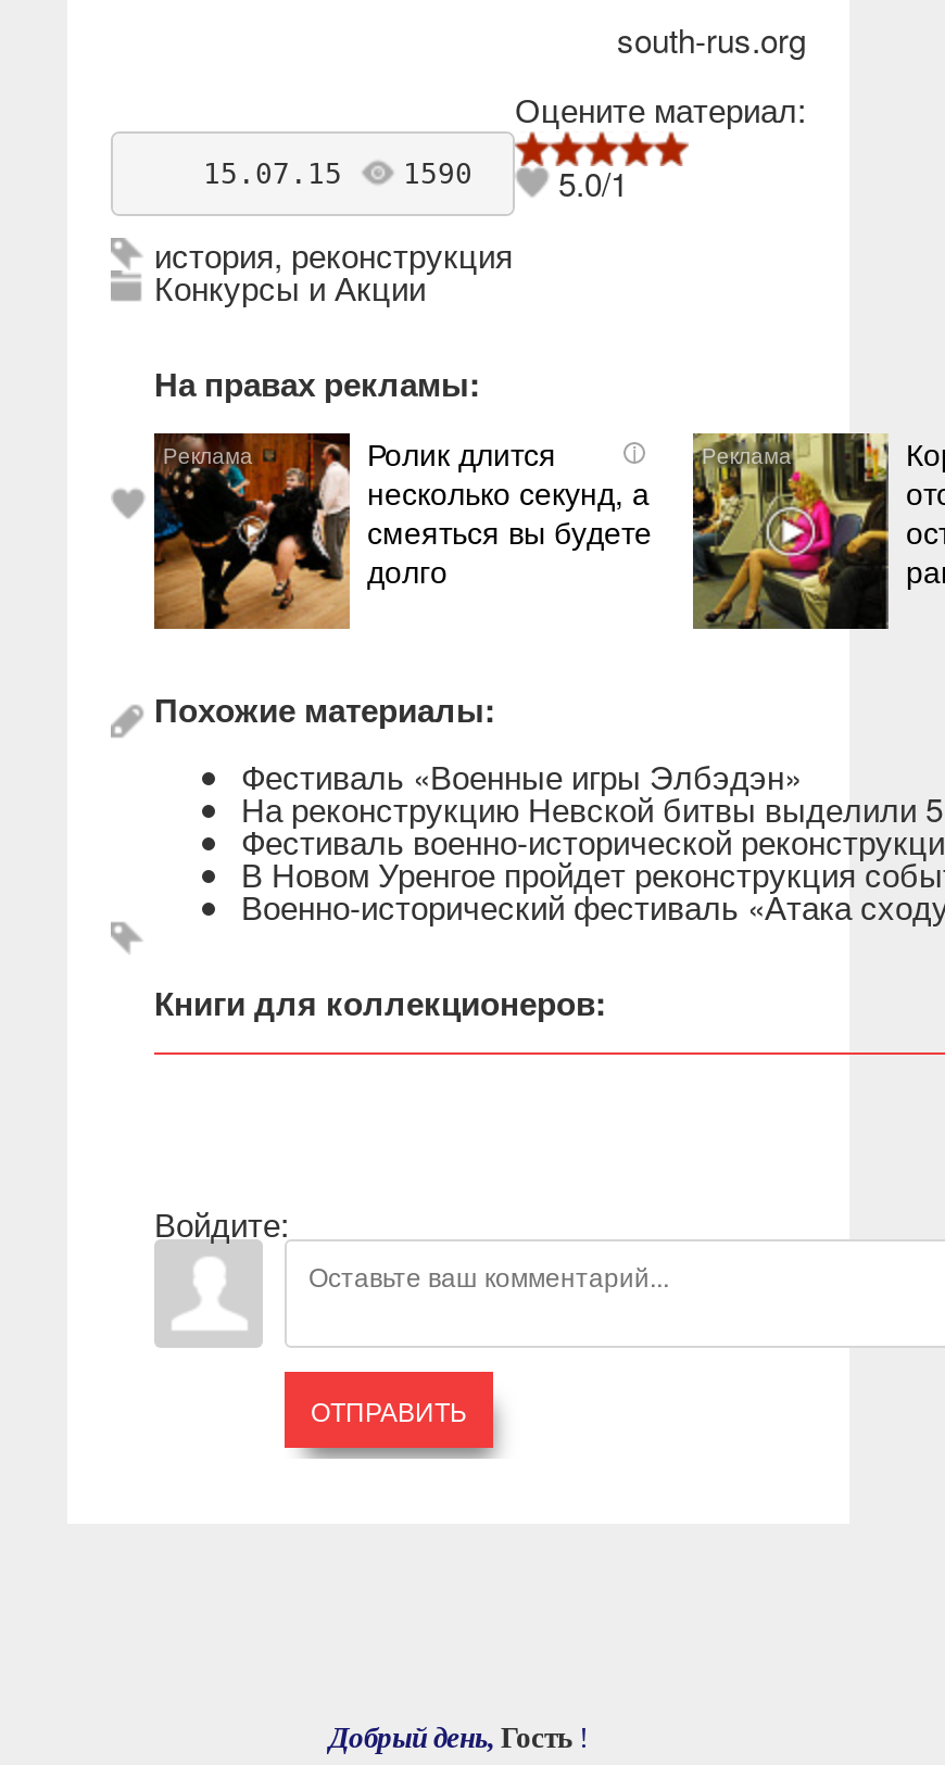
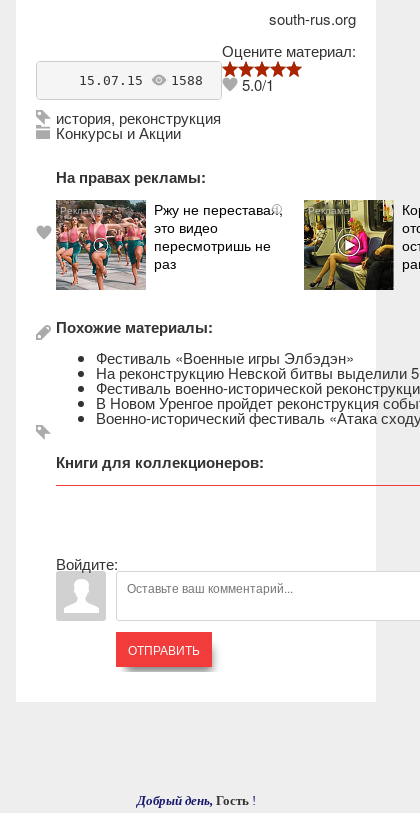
- 15.07.15 1590
+ 15.07.15 1588

- [image]
- Ролик длится
- несколько секунд, а
- смеяться вы будете
- долго
+ [image]
+ Ржу не переставая,
+ это видео
+ пересмотришь не
+ раз
